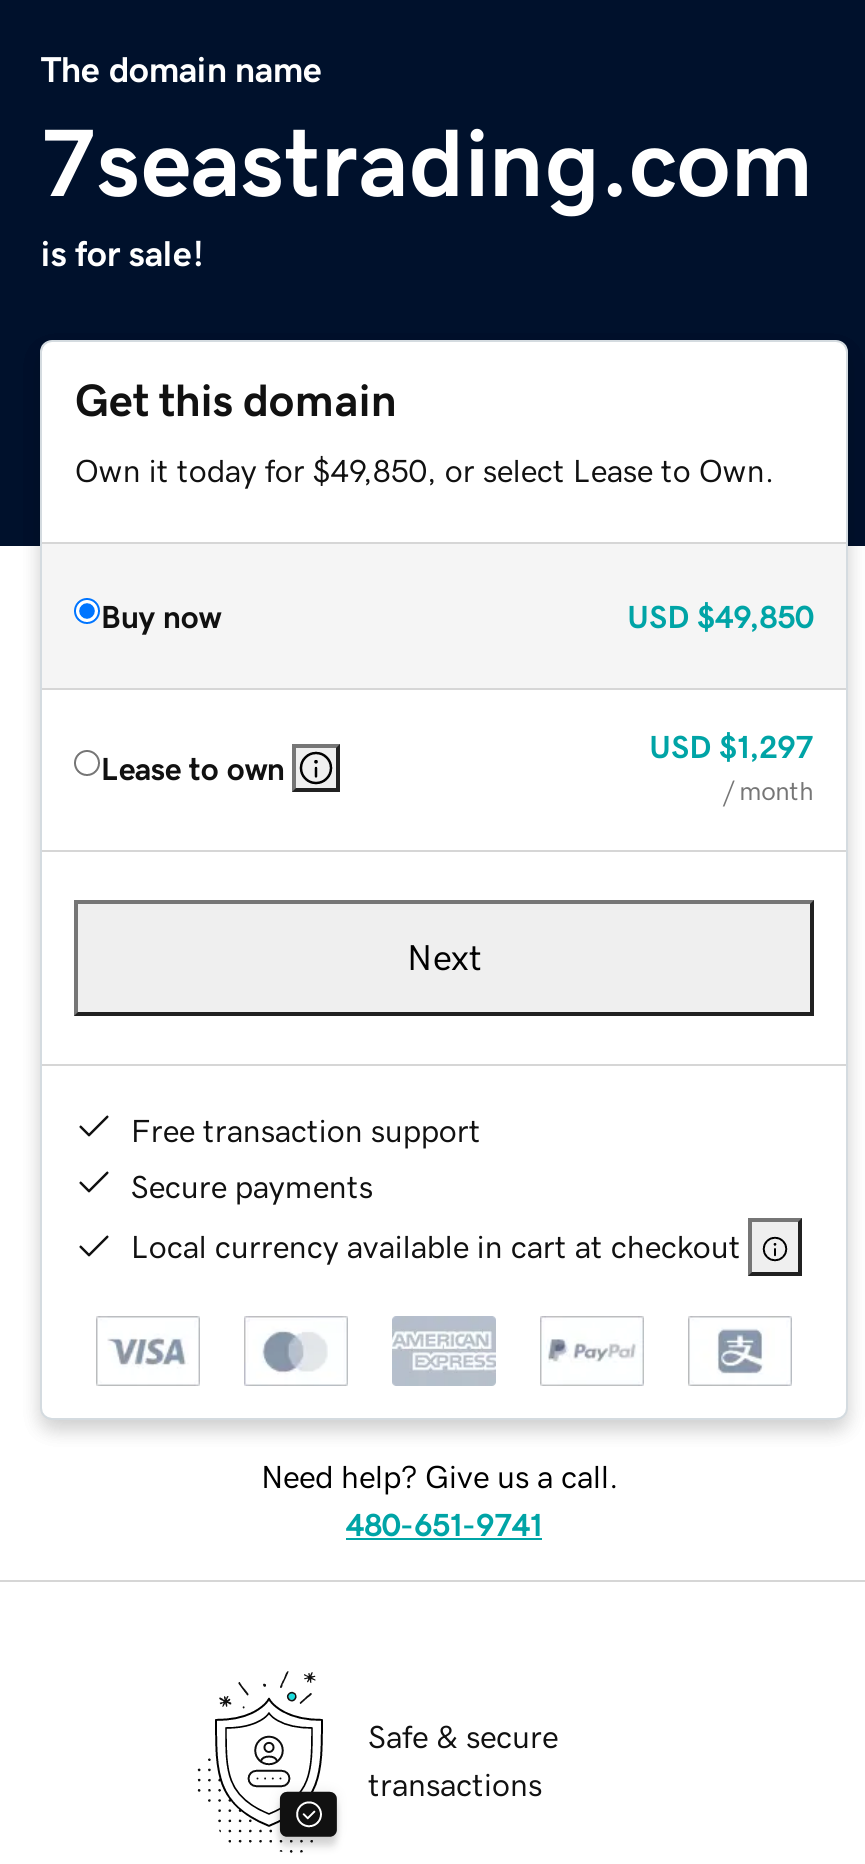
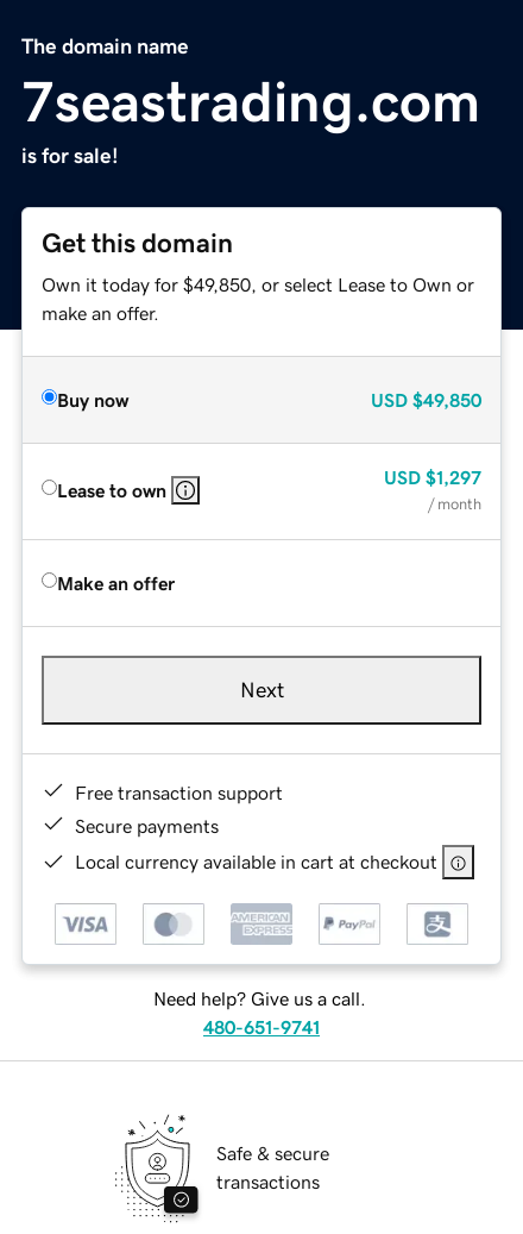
- Own it today for $49,850, or select Lease to Own.
+ Own it today for $49,850, or select Lease to Own or
+ make an offer.

+ Make an offer
